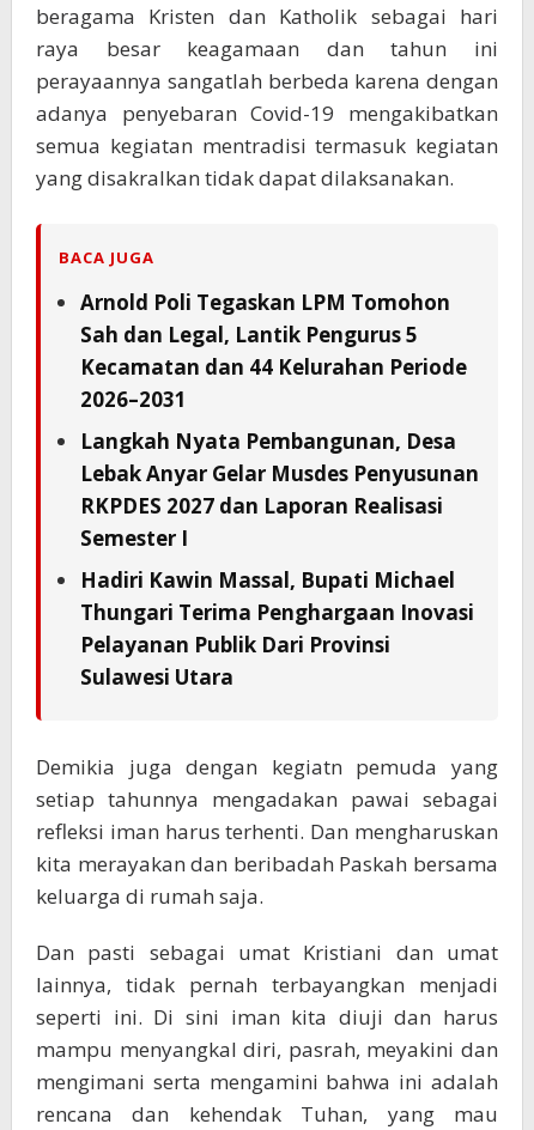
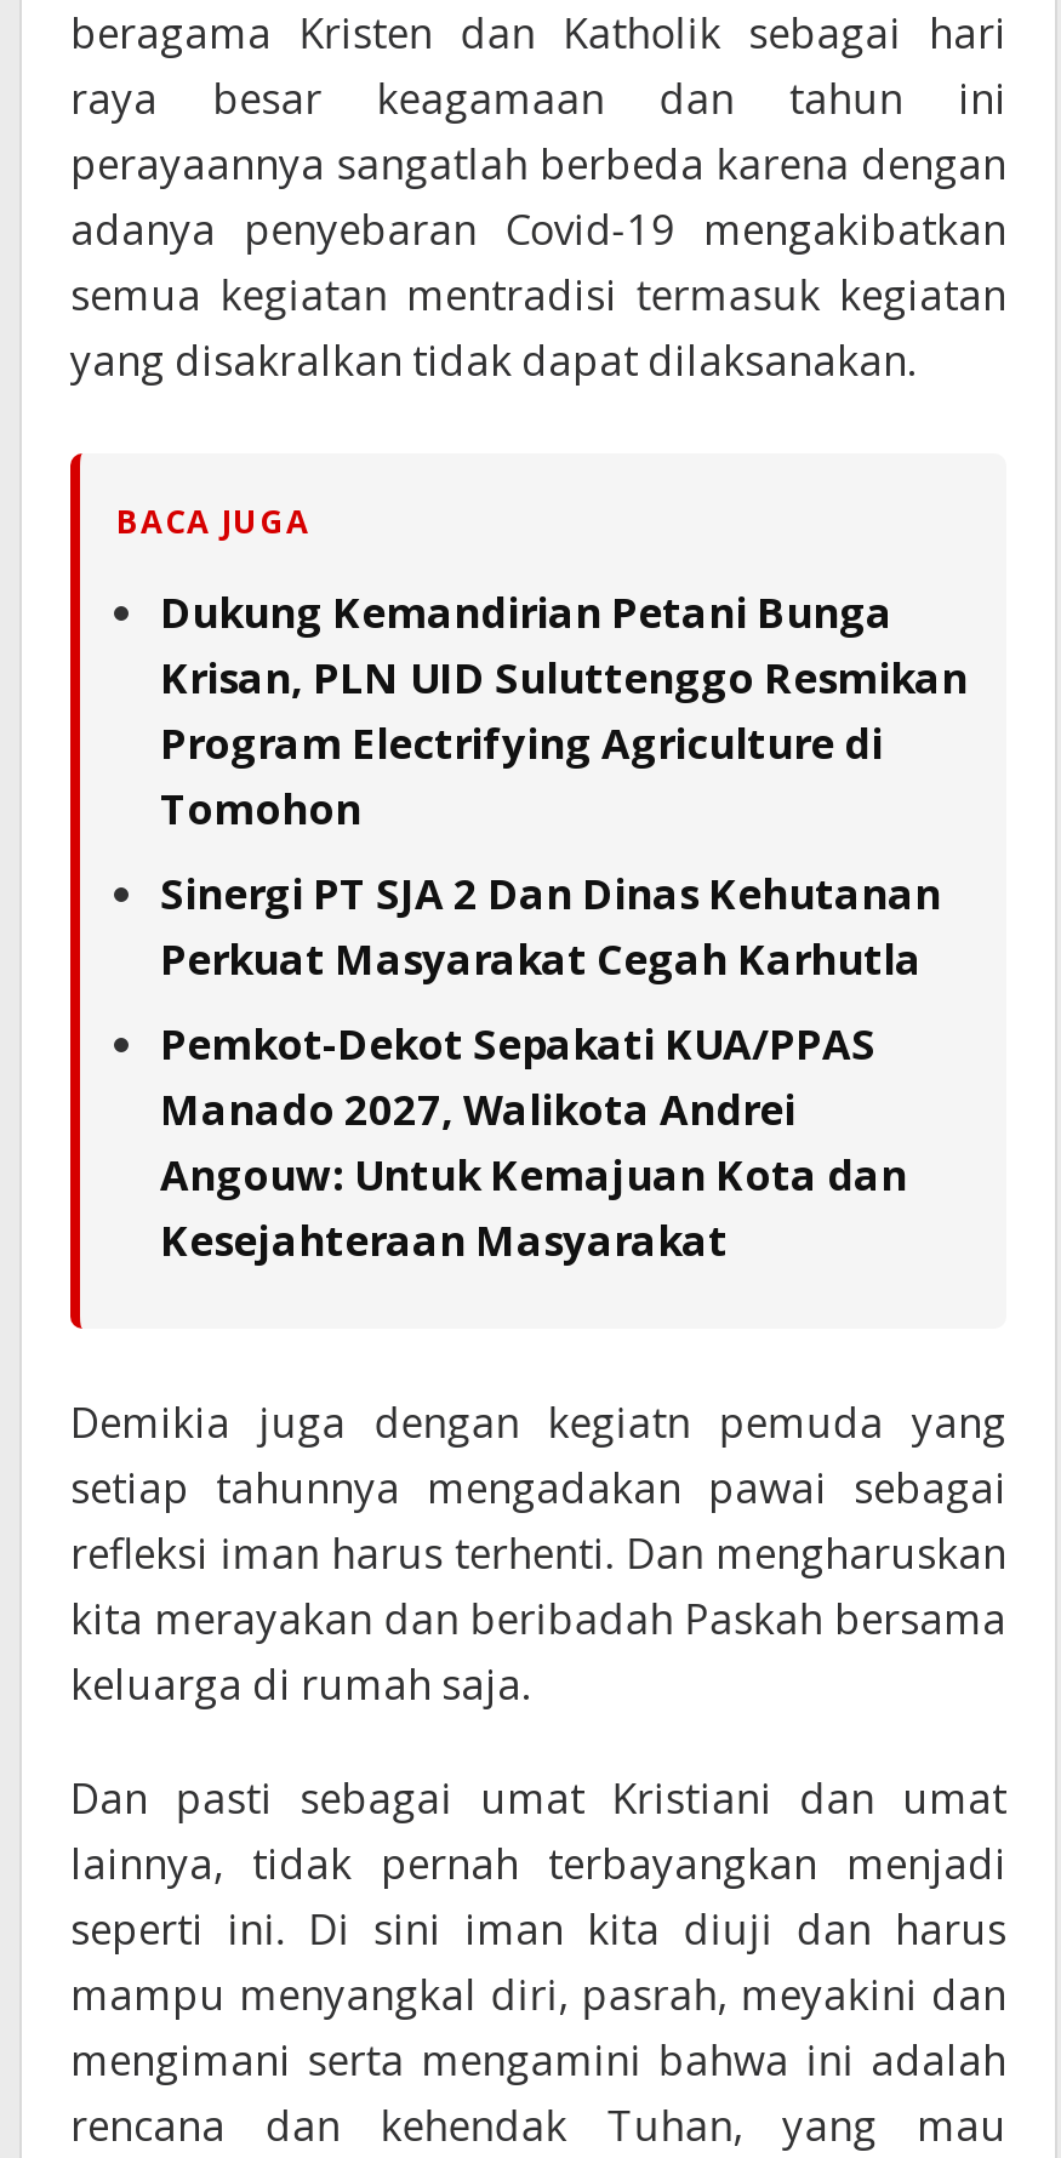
- Arnold Poli Tegaskan LPM Tomohon
- Sah dan Legal, Lantik Pengurus 5
- Kecamatan dan 44 Kelurahan Periode
- 2026–2031
+ Dukung Kemandirian Petani Bunga
+ Krisan, PLN UID Suluttenggo Resmikan
+ Program Electrifying Agriculture di
+ Tomohon

- Langkah Nyata Pembangunan, Desa
- Lebak Anyar Gelar Musdes Penyusunan
- RKPDES 2027 dan Laporan Realisasi
- Semester I
+ Sinergi PT SJA 2 Dan Dinas Kehutanan
+ Perkuat Masyarakat Cegah Karhutla

- Hadiri Kawin Massal, Bupati Michael
- Thungari Terima Penghargaan Inovasi
- Pelayanan Publik Dari Provinsi
- Sulawesi Utara
+ Pemkot-Dekot Sepakati KUA/PPAS
+ Manado 2027, Walikota Andrei
+ Angouw: Untuk Kemajuan Kota dan
+ Kesejahteraan Masyarakat
